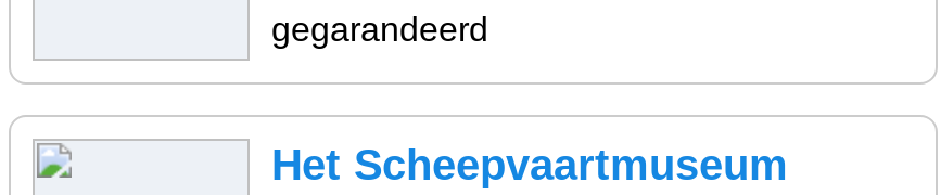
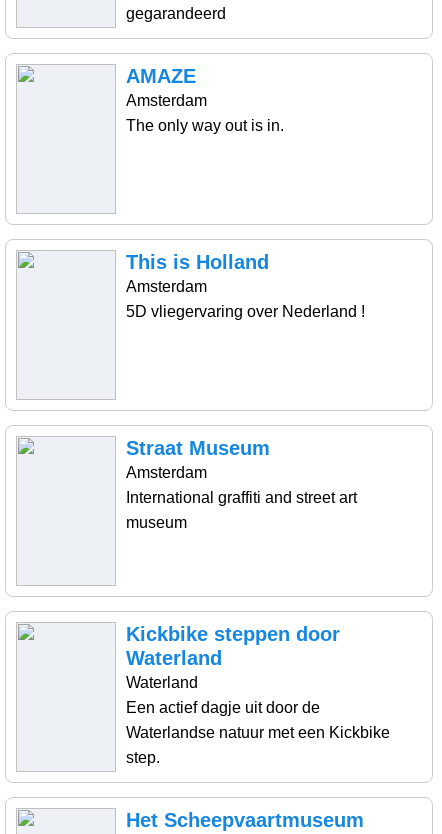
+ AMAZE
+ Amsterdam
+ The only way out is in.

+ This is Holland
+ Amsterdam
+ 5D vliegervaring over Nederland !

+ Straat Museum
+ Amsterdam
+ International graffiti and street art
+ museum

+ Kickbike steppen door
+ Waterland
+ Waterland
+ Een actief dagje uit door de
+ Waterlandse natuur met een Kickbike
+ step.
